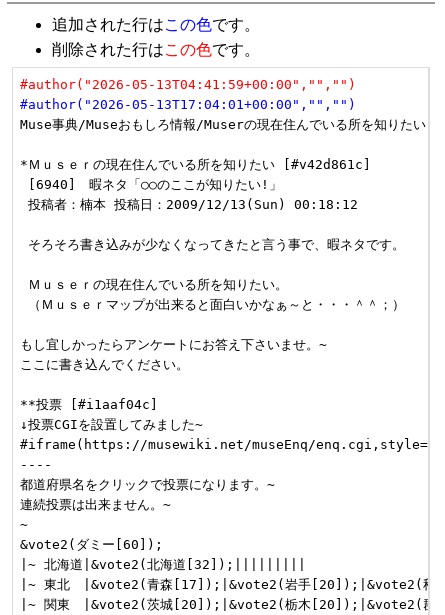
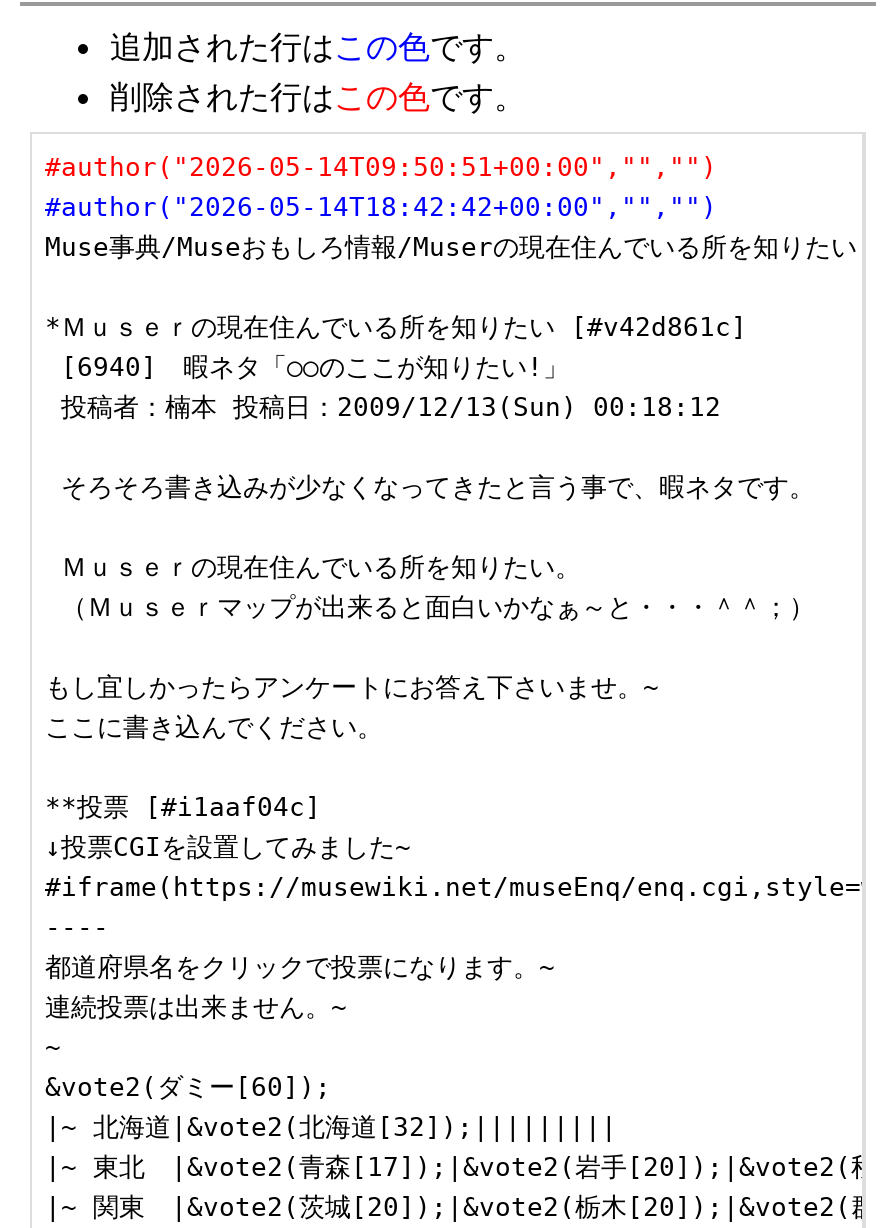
- #author("2026-05-13T04:41:59+00:00","","")
- #author("2026-05-13T17:04:01+00:00","","")
+ #author("2026-05-14T09:50:51+00:00","","")
+ #author("2026-05-14T18:42:42+00:00","","")
